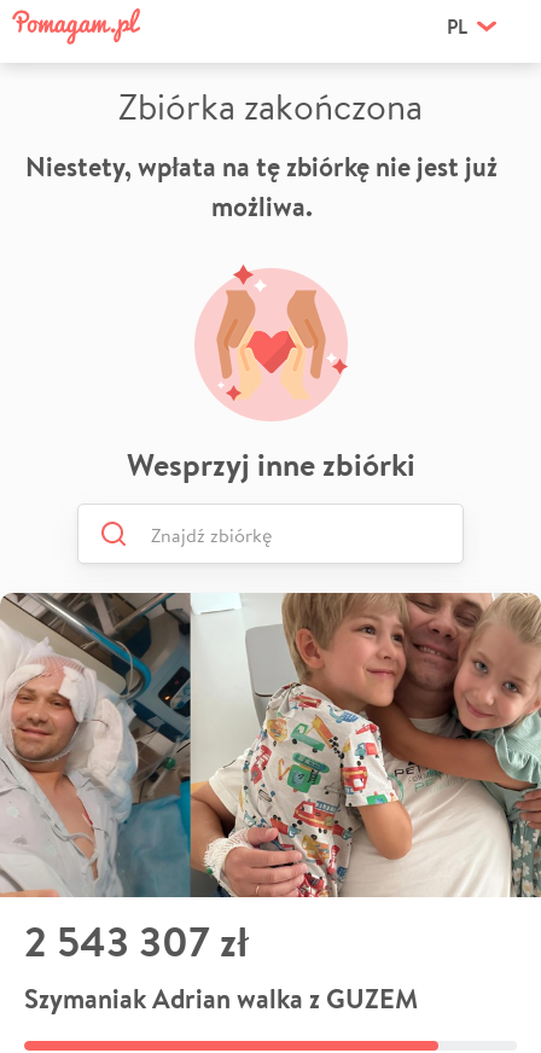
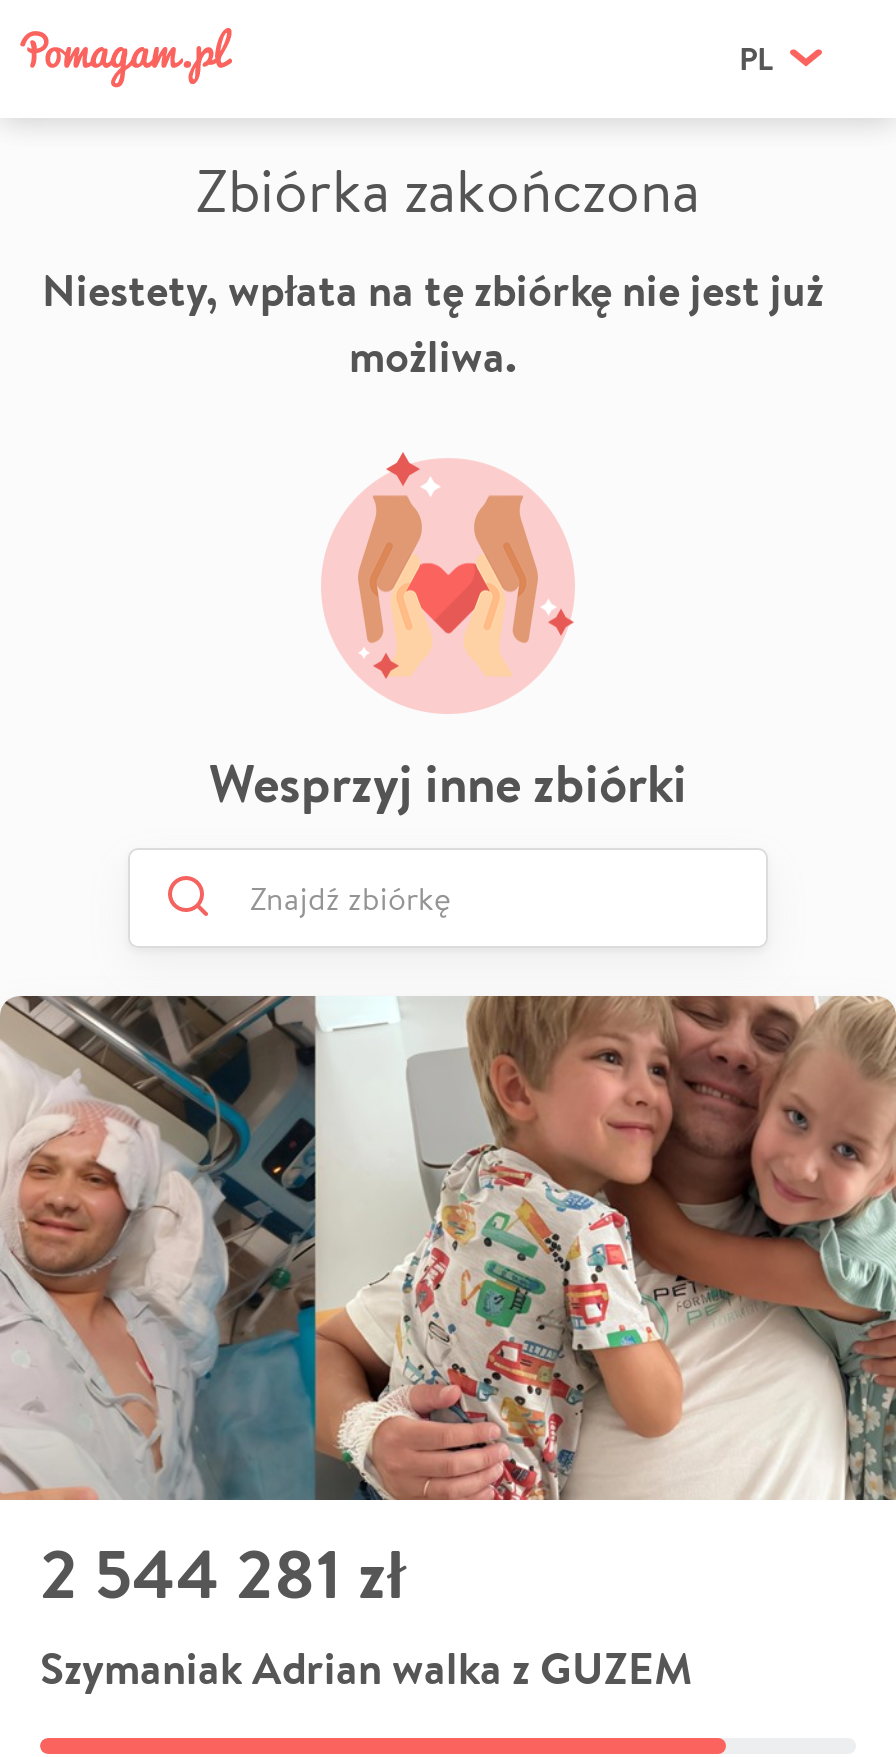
- 2 543 307 zł
+ 2 544 281 zł
